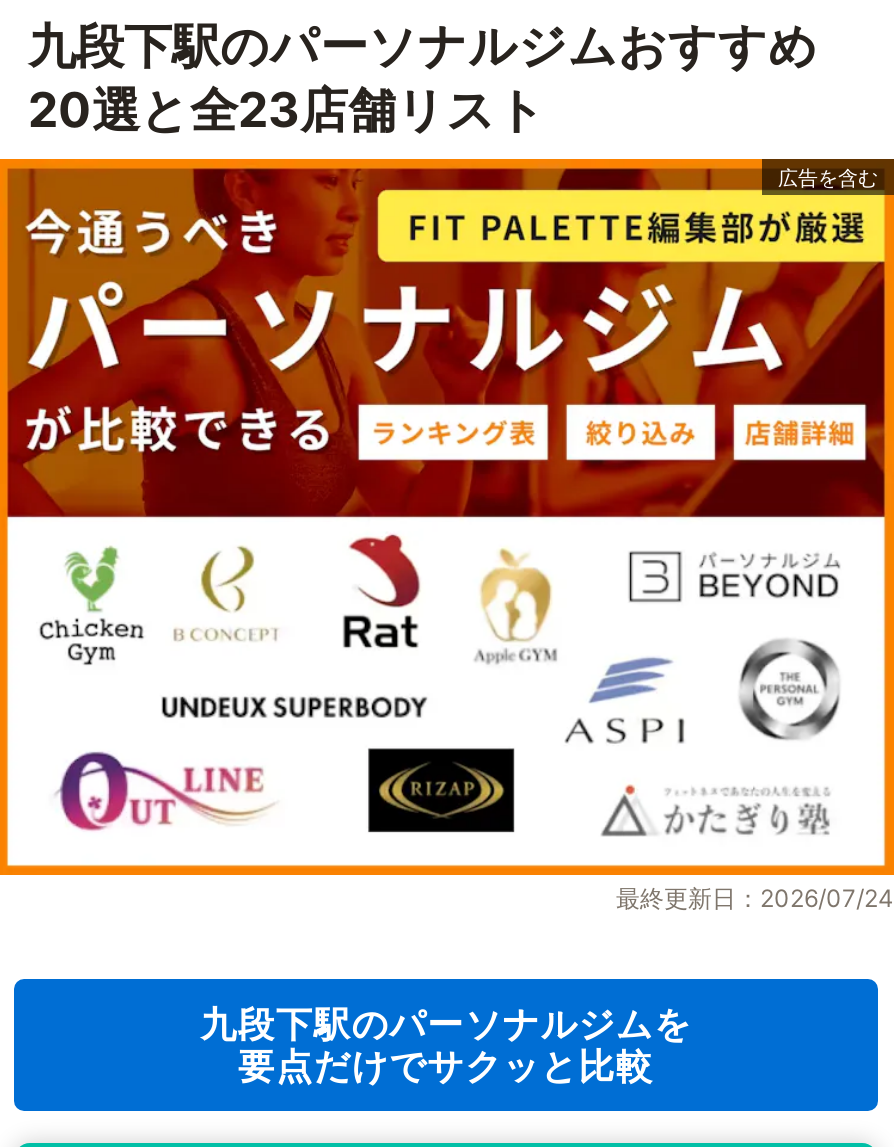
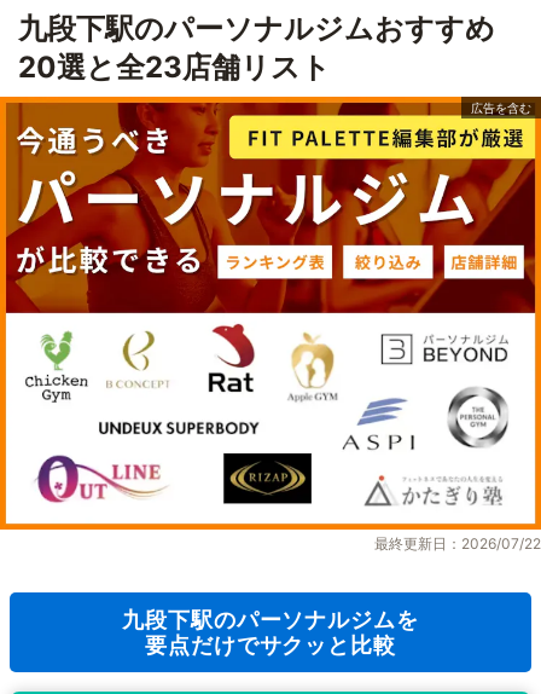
- 最終更新日：2026/07/24
+ 最終更新日：2026/07/22
